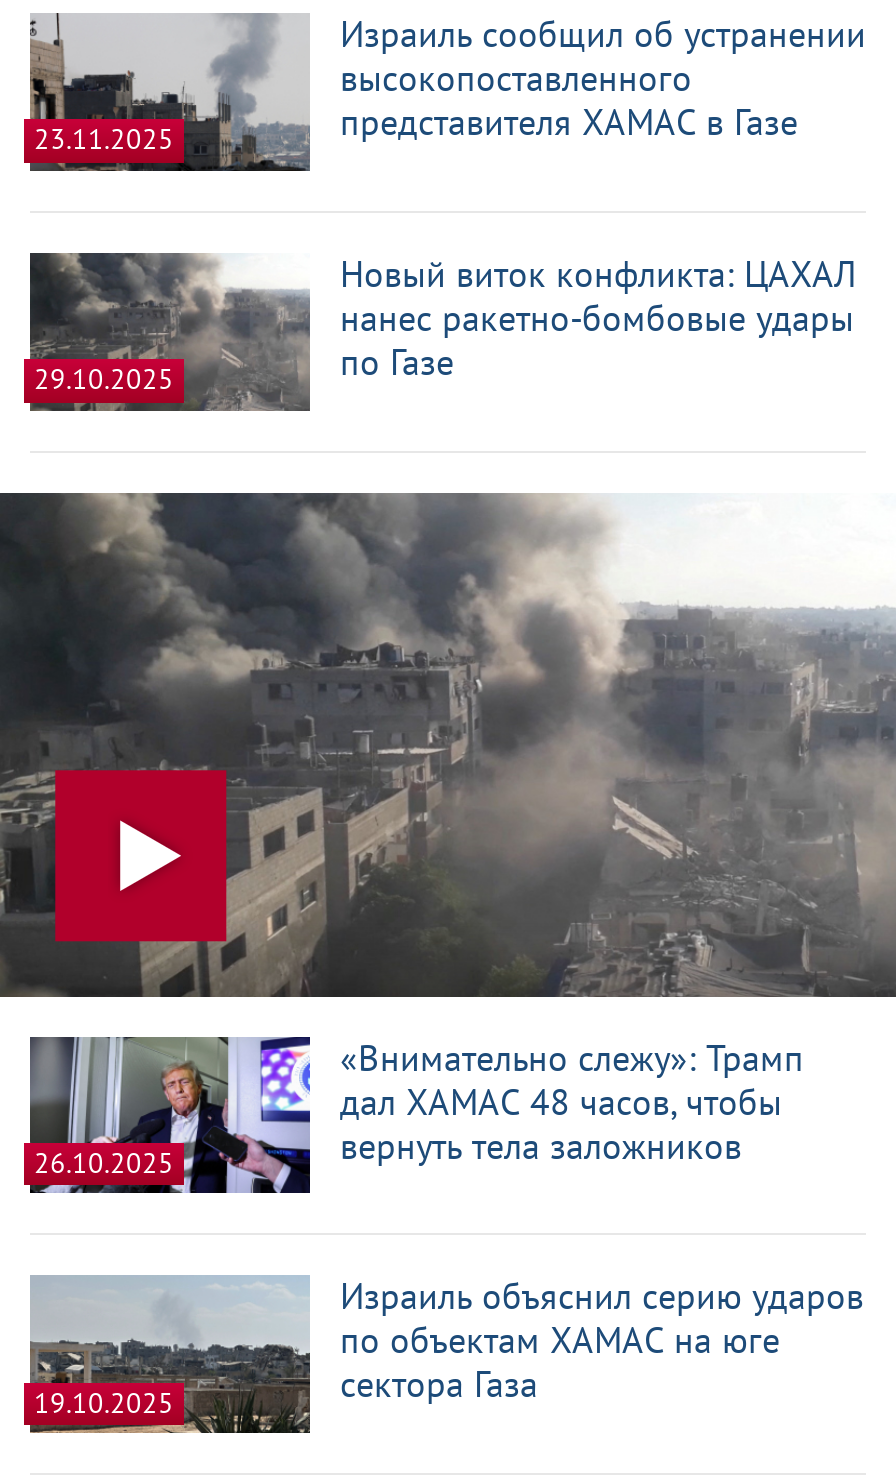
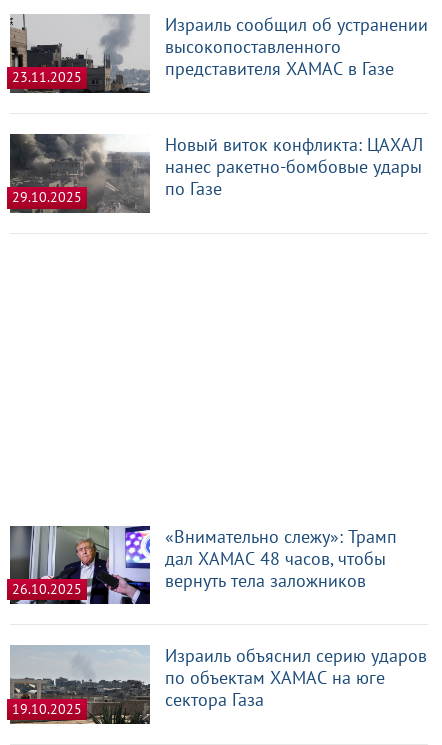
- [image]
